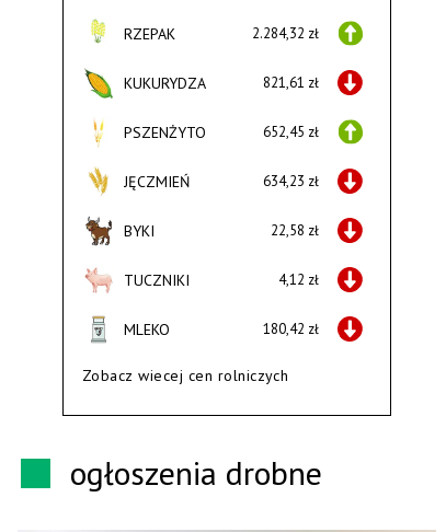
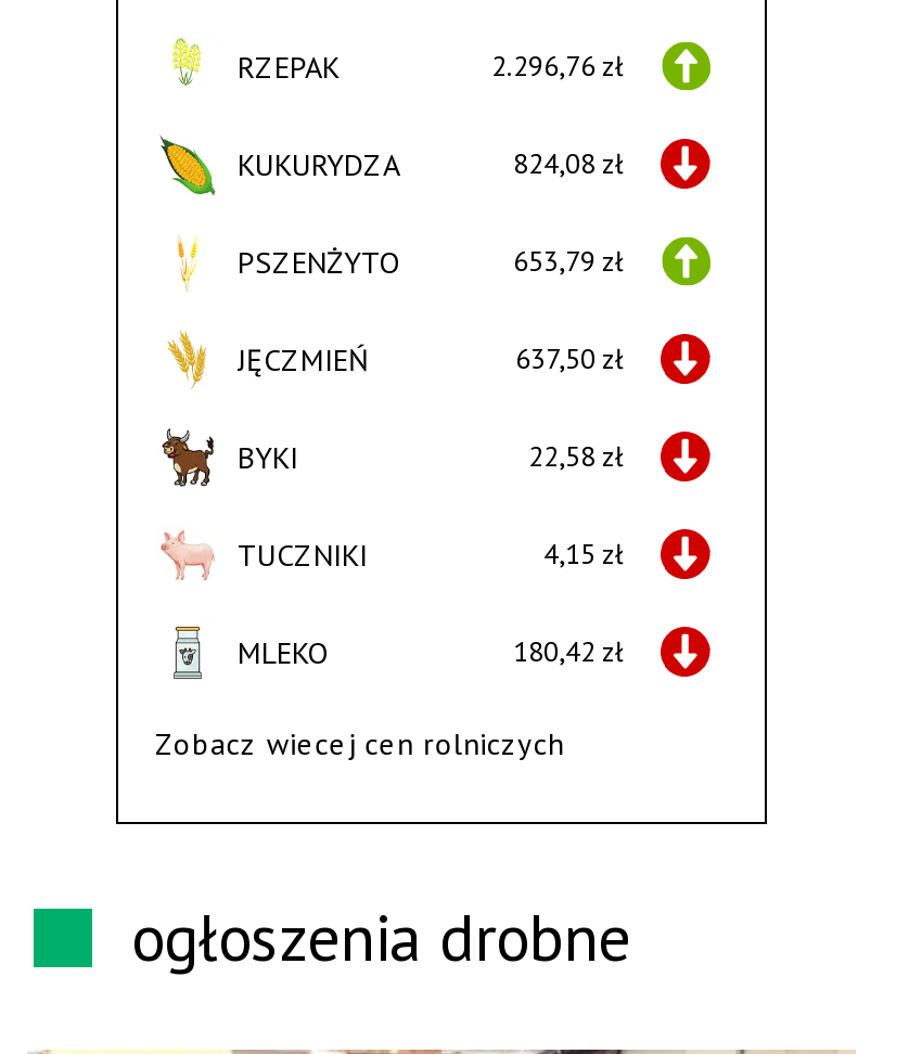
- 2.284,32 zł
+ 2.296,76 zł

- 821,61 zł
+ 824,08 zł

- 652,45 zł
+ 653,79 zł

- 634,23 zł
+ 637,50 zł

- 4,12 zł
+ 4,15 zł
